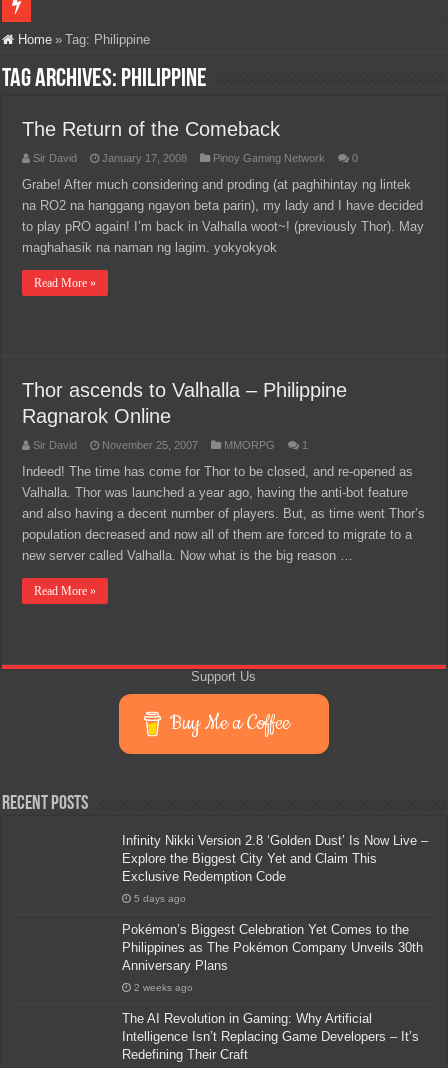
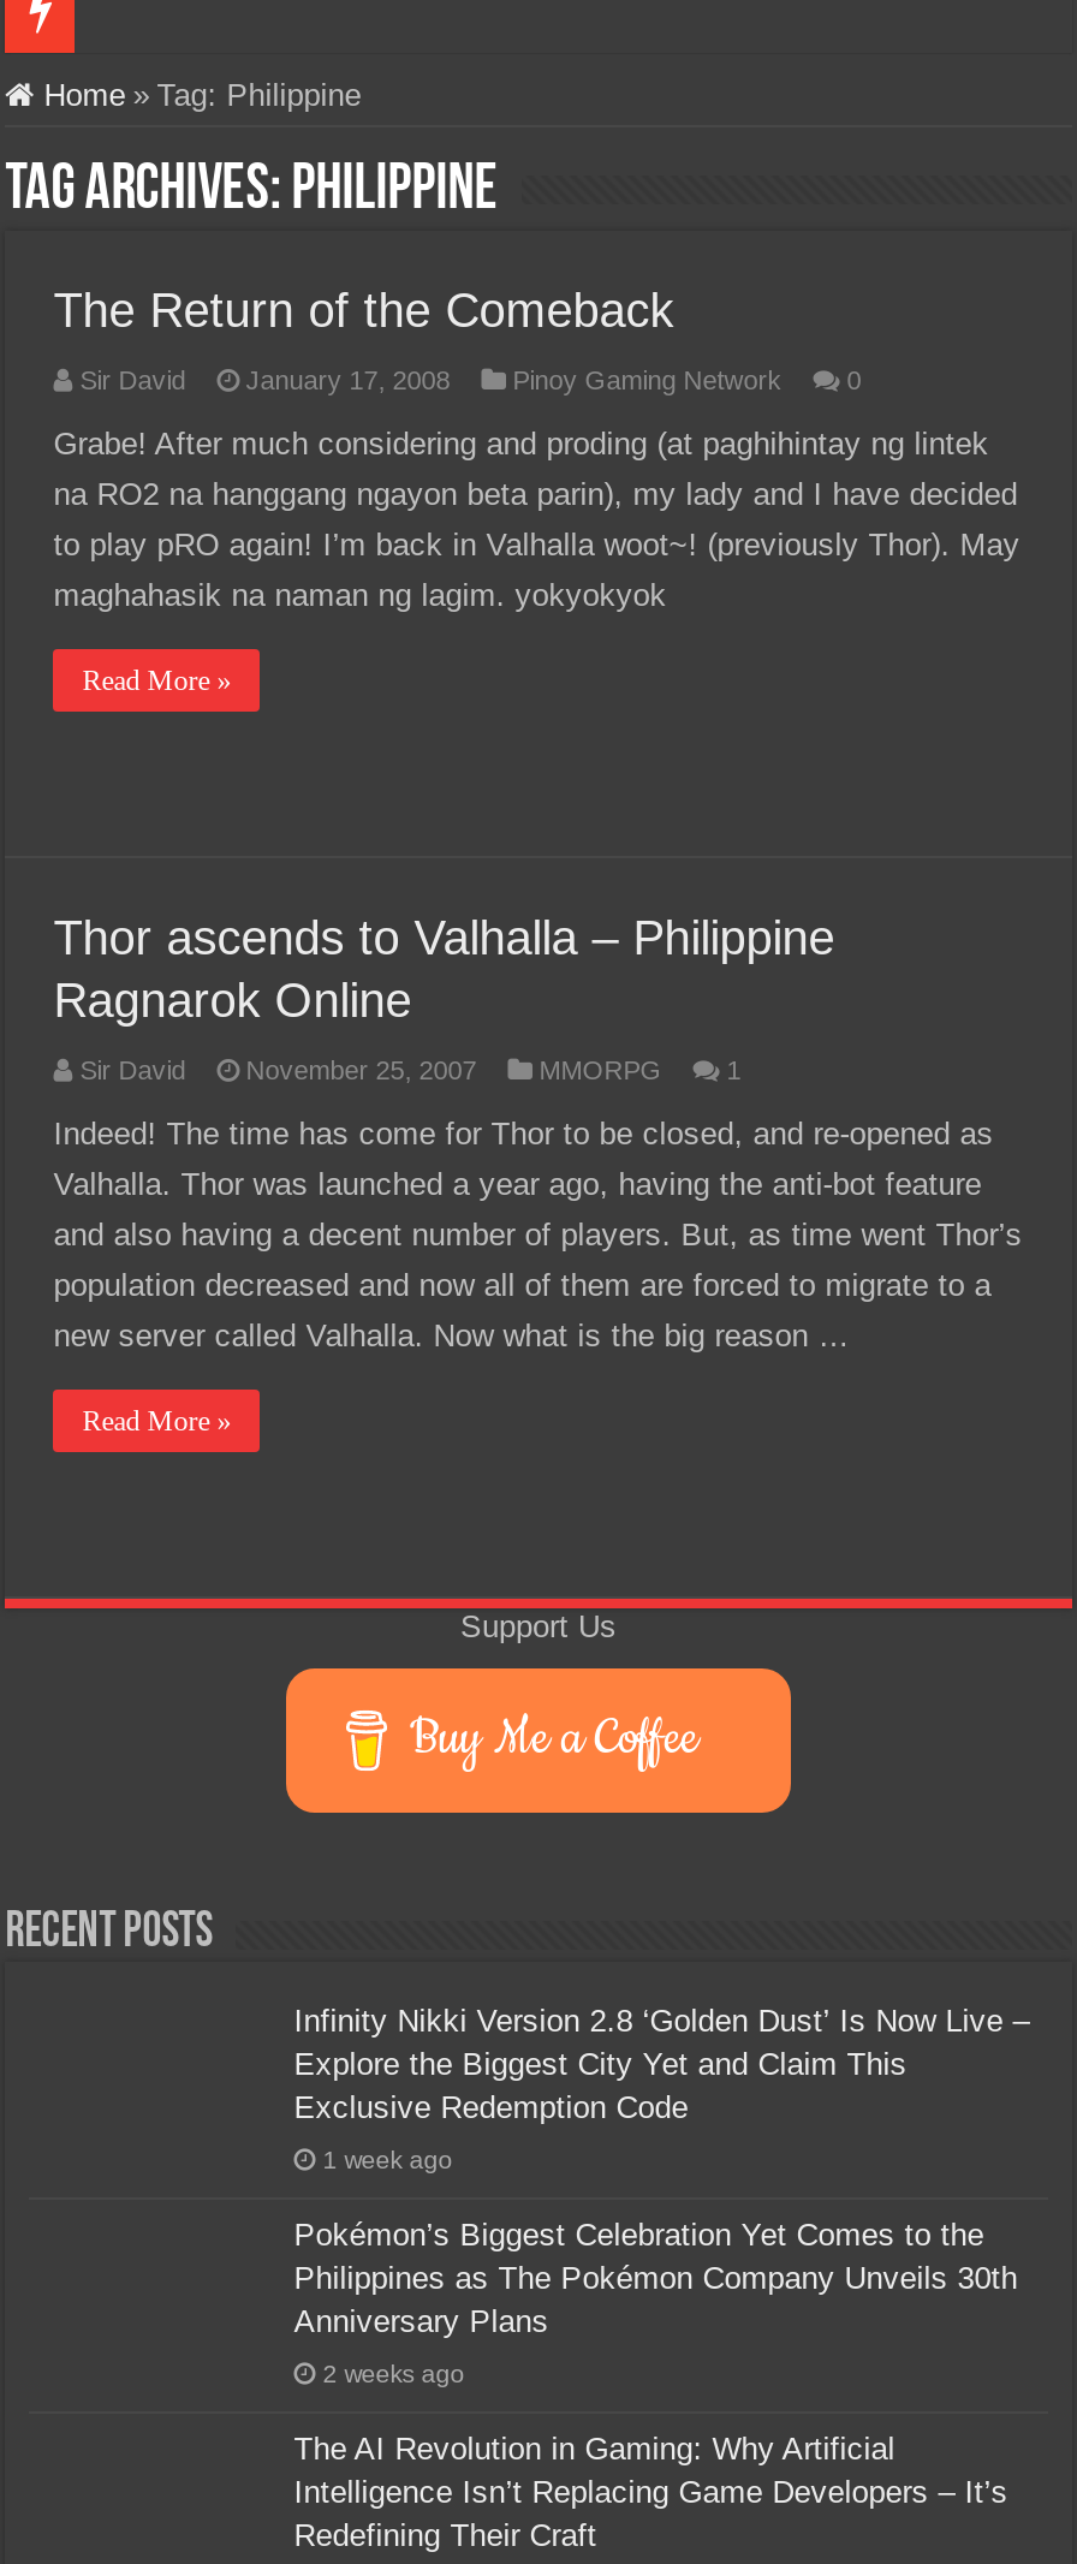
- 5 days ago
+ 1 week ago
